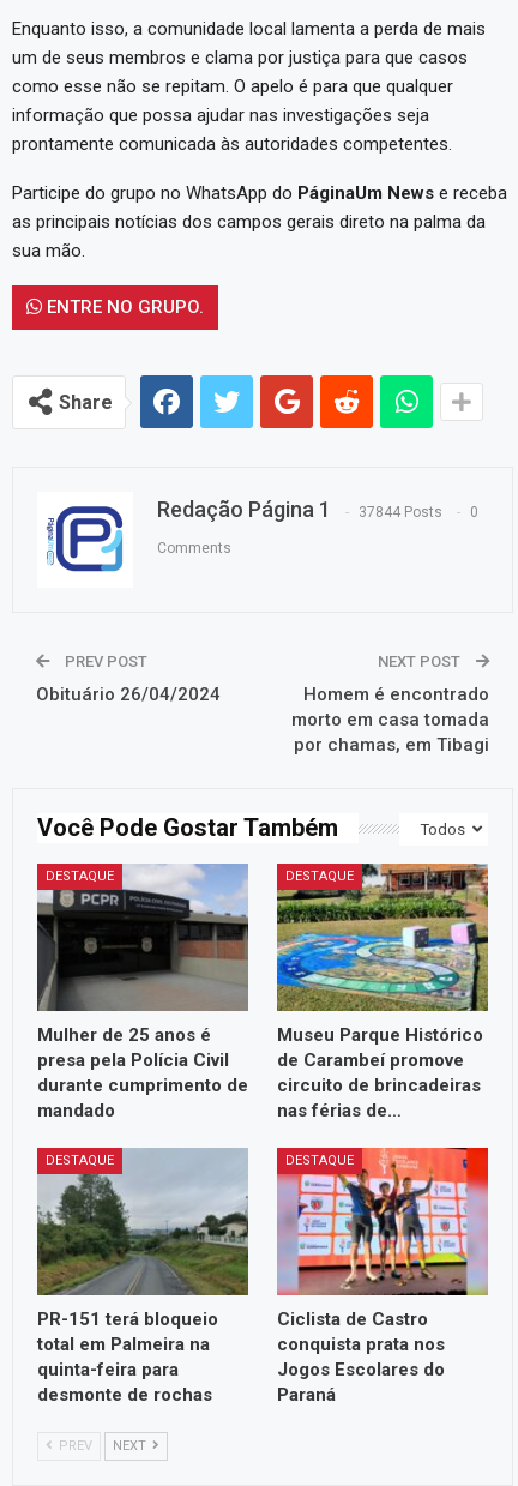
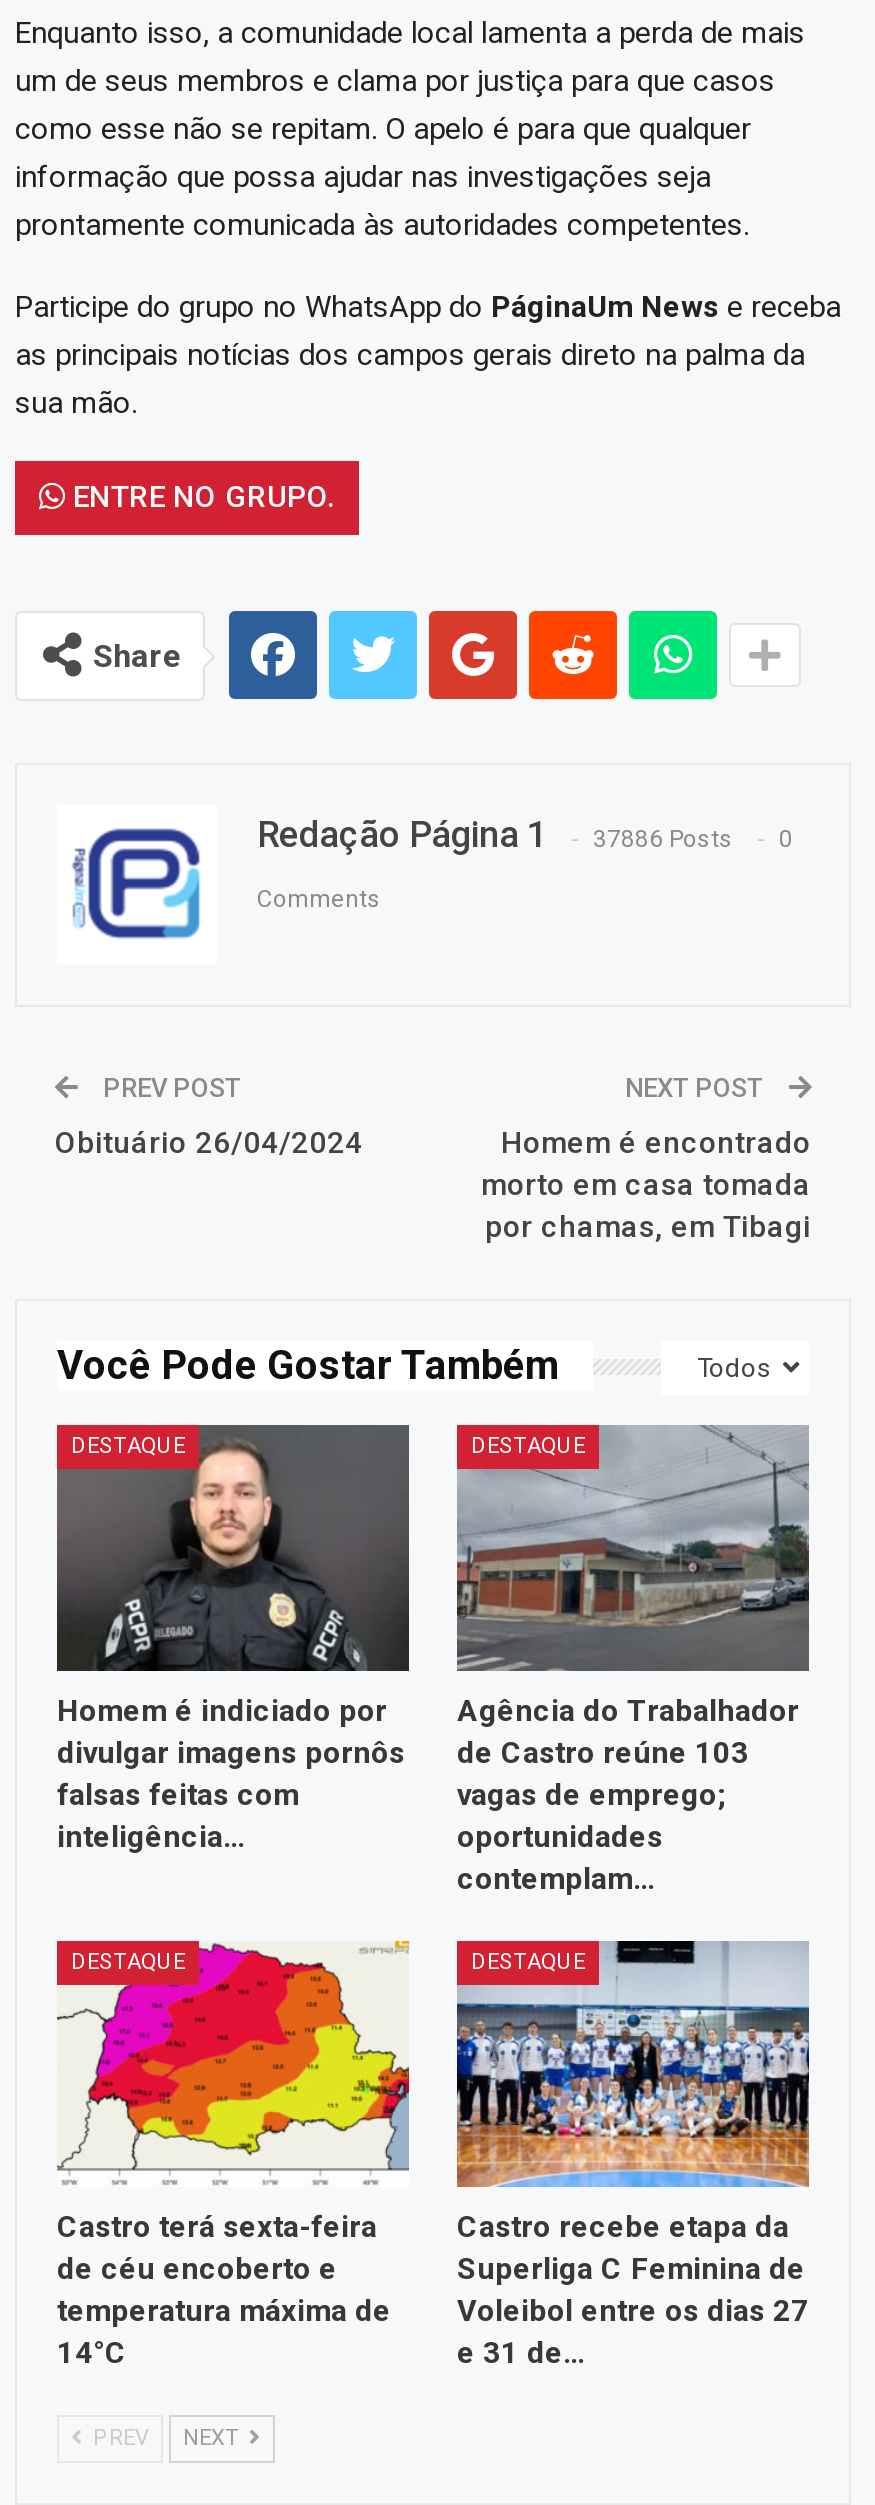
- Redação Página 1 37844 Posts 0
+ Redação Página 1 37886 Posts 0

- [image]
- Mulher de 25 anos é
- presa pela Polícia Civil
- durante cumprimento de
- mandado
+ [image]
+ Homem é indiciado por
+ divulgar imagens pornôs
+ falsas feitas com
+ inteligência…

- [image]
- Museu Parque Histórico
- de Carambeí promove
- circuito de brincadeiras
- nas férias de…
+ [image]
+ Agência do Trabalhador
+ de Castro reúne 103
+ vagas de emprego;
+ oportunidades
+ contemplam…

- [image]
- PR-151 terá bloqueio
- total em Palmeira na
- quinta-feira para
- desmonte de rochas
+ [image]
+ Castro terá sexta-feira
+ de céu encoberto e
+ temperatura máxima de
+ 14°C

- [image]
- Ciclista de Castro
- conquista prata nos
- Jogos Escolares do
- Paraná
+ [image]
+ Castro recebe etapa da
+ Superliga C Feminina de
+ Voleibol entre os dias 27
+ e 31 de…
